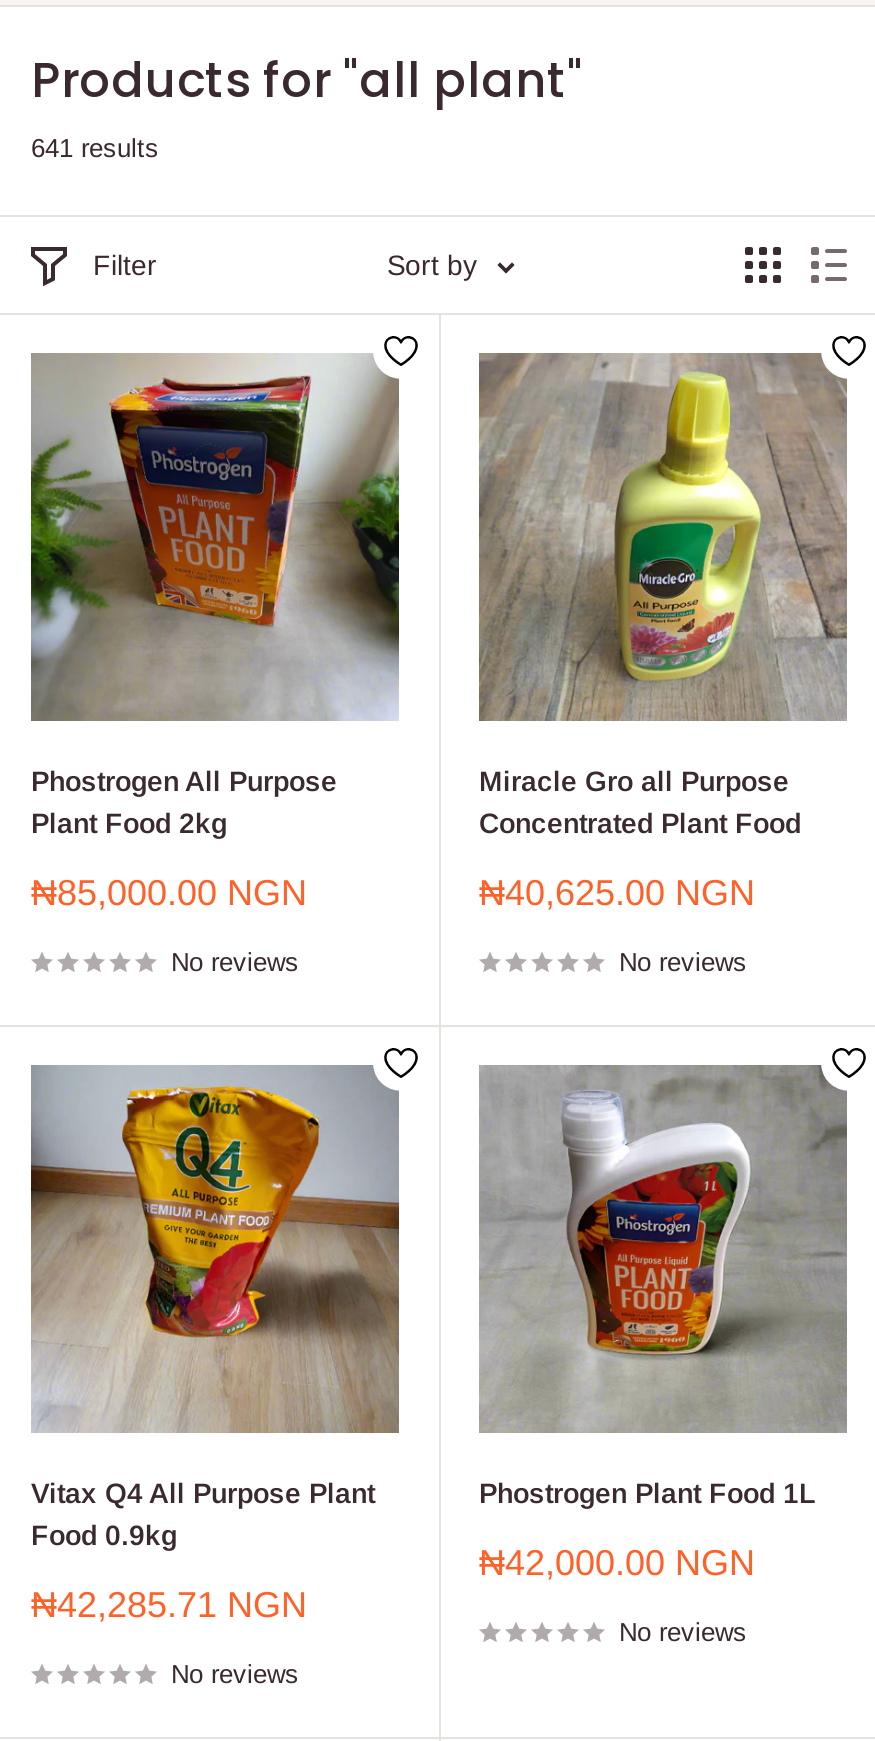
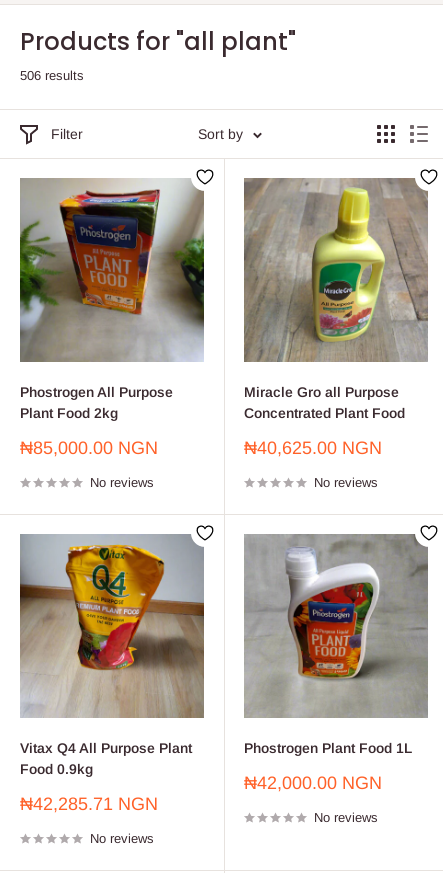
- 641 results
+ 506 results
